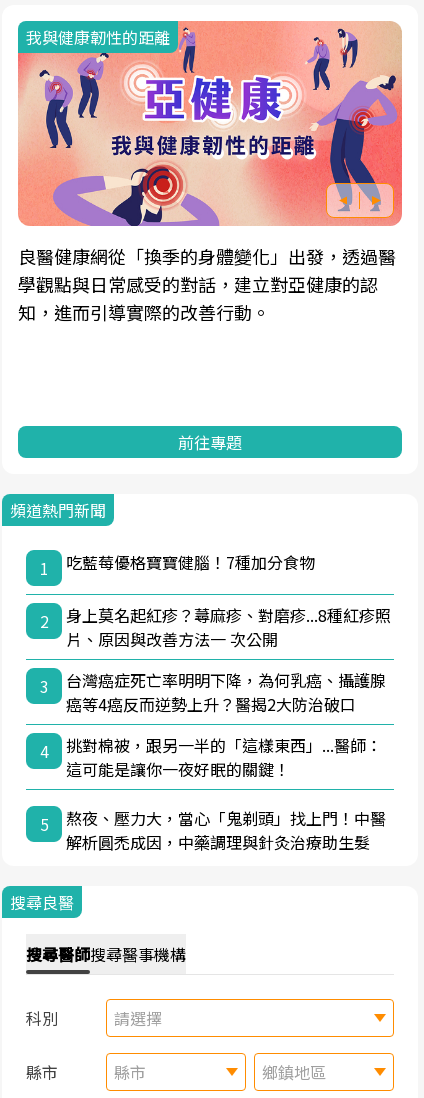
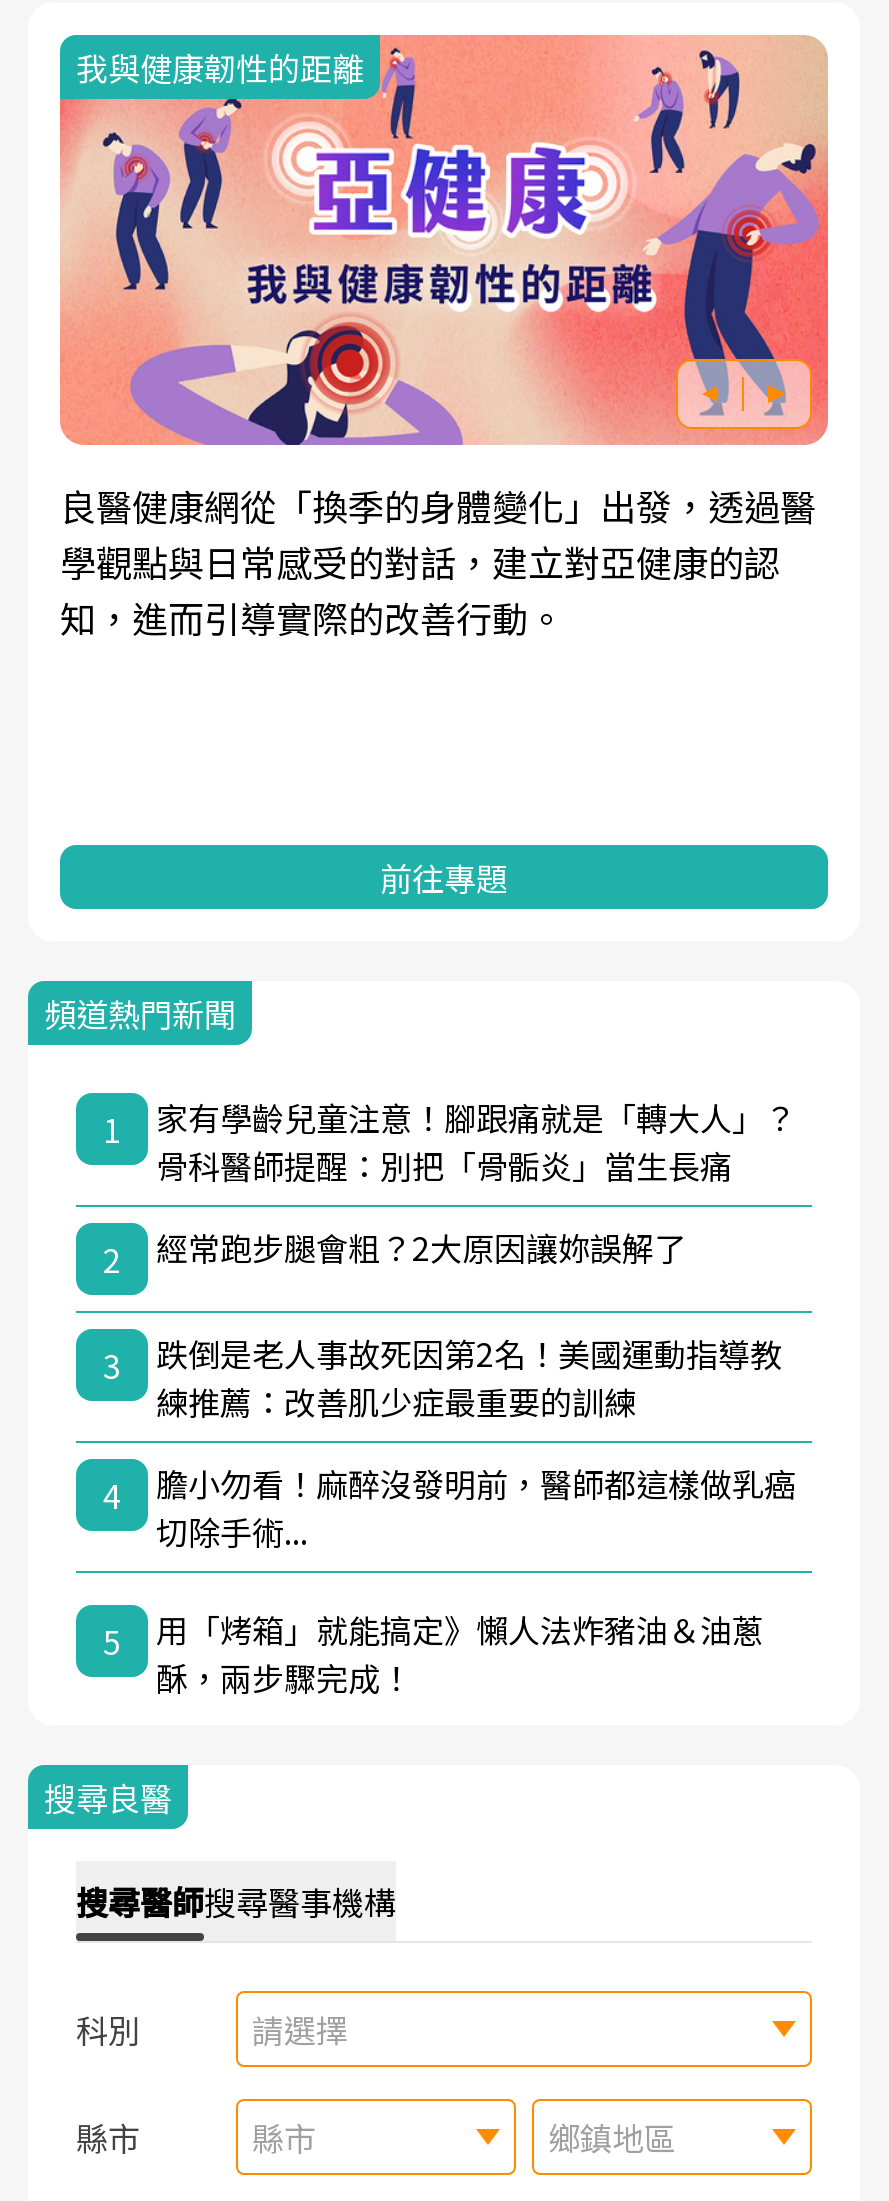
- 吃藍莓優格寶寶健腦！7種加分食物
+ 家有學齡兒童注意！腳跟痛就是「轉大人」？
+ 骨科醫師提醒：別把「骨骺炎」當生長痛

- 身上莫名起紅疹？蕁麻疹、對磨疹...8種紅疹照
- 片、原因與改善方法一 次公開
+ 經常跑步腿會粗？2大原因讓妳誤解了

- 台灣癌症死亡率明明下降，為何乳癌、攝護腺
- 癌等4癌反而逆勢上升？醫揭2大防治破口
+ 跌倒是老人事故死因第2名！美國運動指導教
+ 練推薦：改善肌少症最重要的訓練

- 挑對棉被，跟另一半的「這樣東西」...醫師：
- 這可能是讓你一夜好眠的關鍵！
+ 膽小勿看！麻醉沒發明前，醫師都這樣做乳癌
+ 切除手術...

- 熬夜、壓力大，當心「鬼剃頭」找上門！中醫
- 解析圓禿成因，中藥調理與針灸治療助生髮
+ 用「烤箱」就能搞定》懶人法炸豬油＆油蔥
+ 酥，兩步驟完成！
